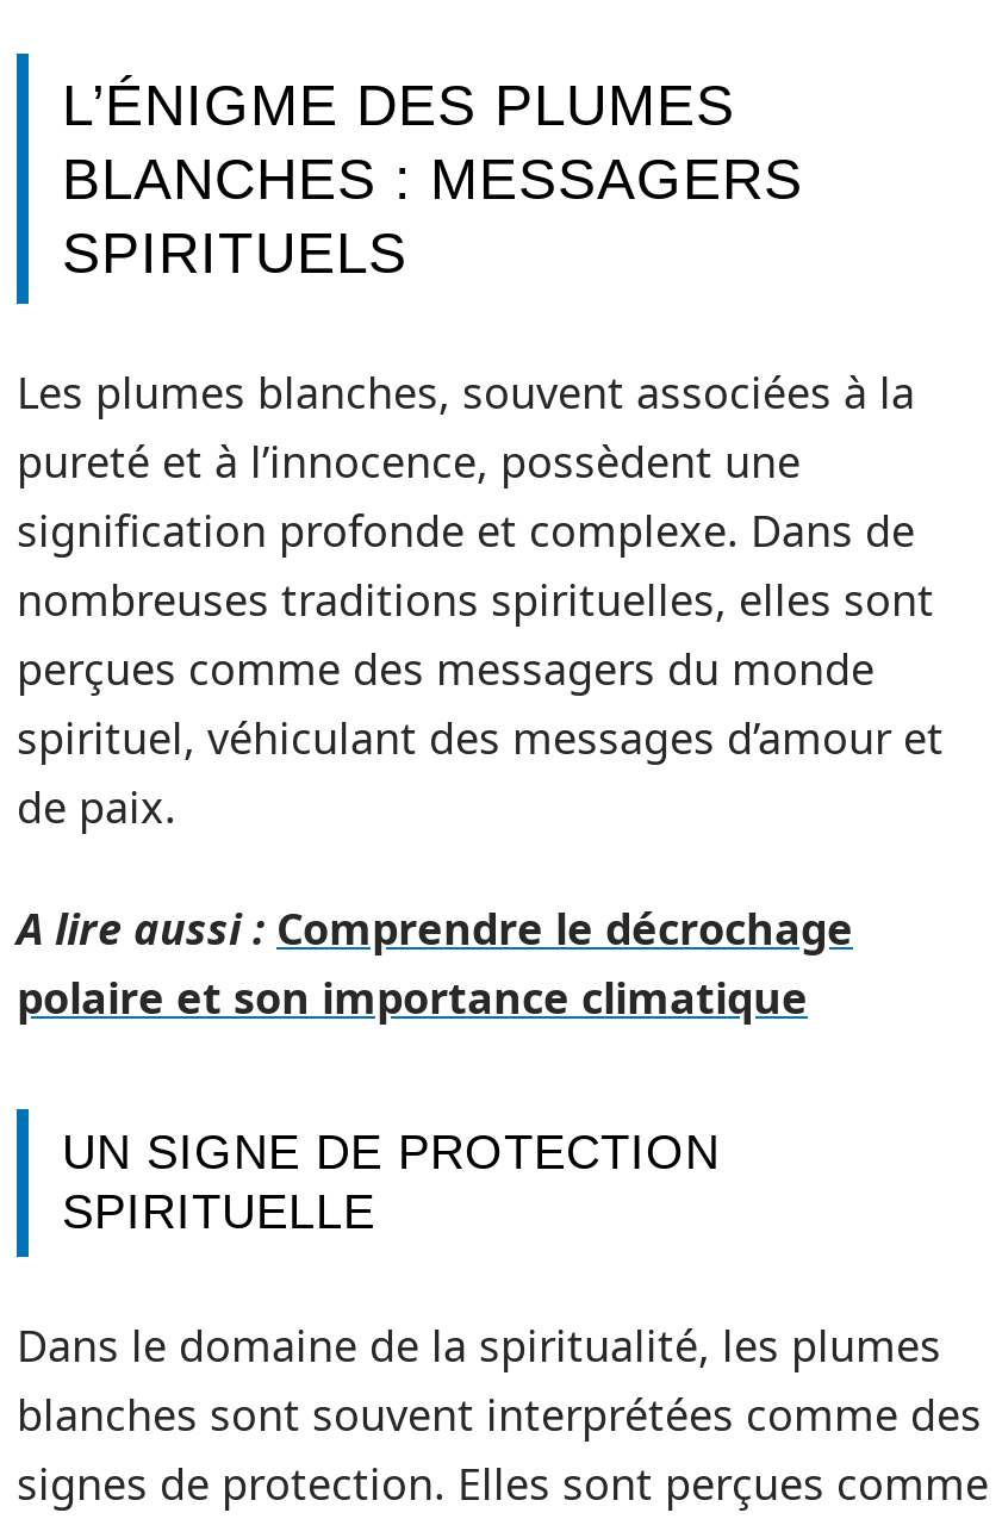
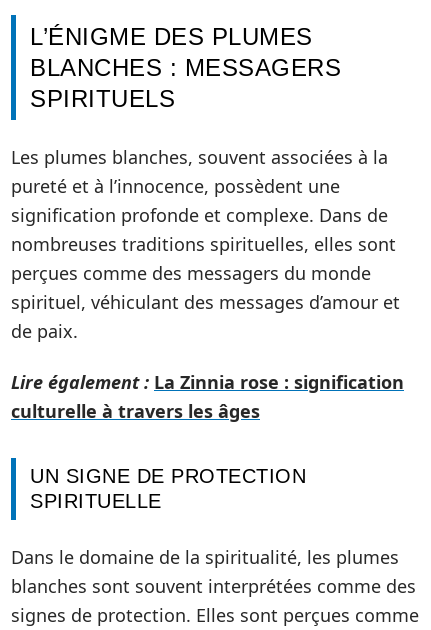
- A lire aussi : Comprendre le décrochage
- polaire et son importance climatique
+ Lire également : La Zinnia rose : signification
+ culturelle à travers les âges
